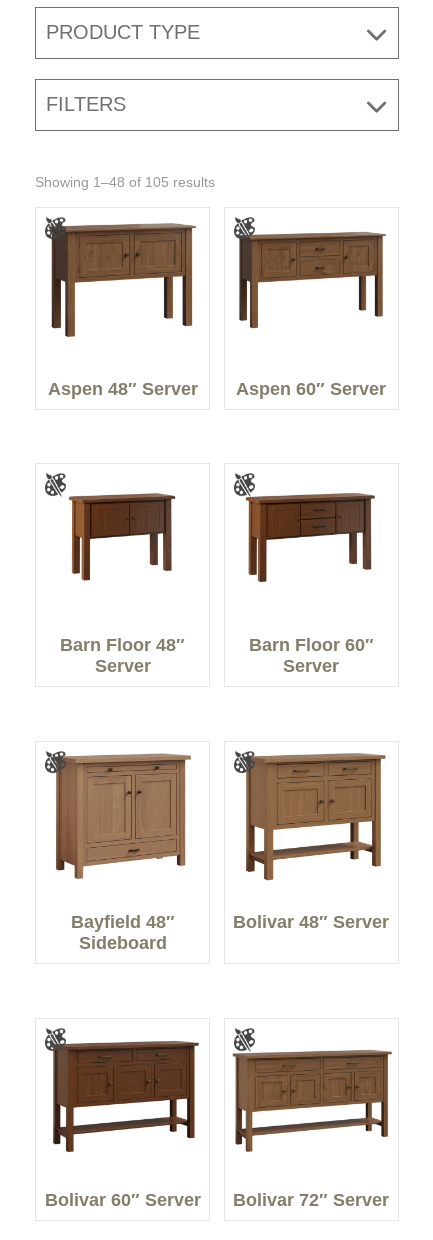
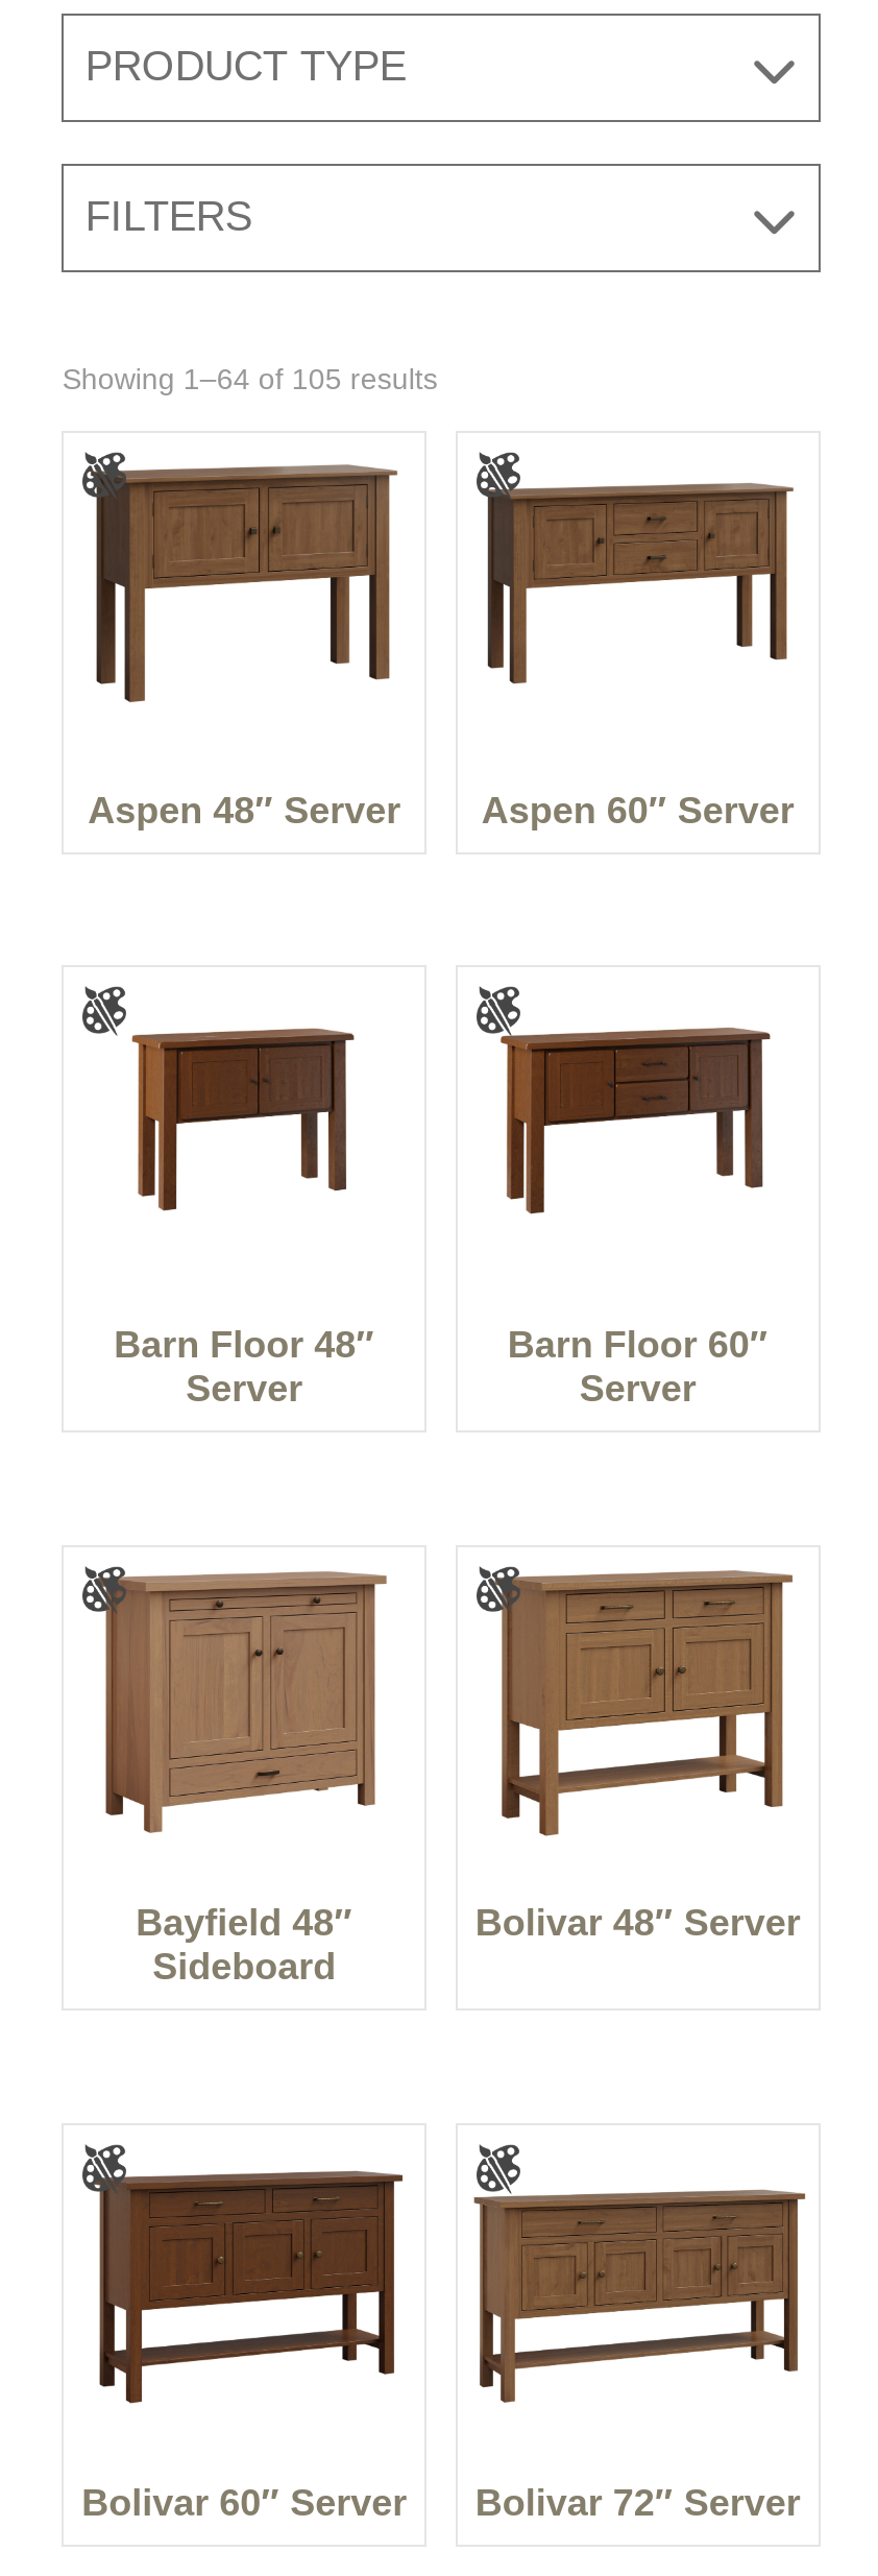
- Showing 1–48 of 105 results
+ Showing 1–64 of 105 results
